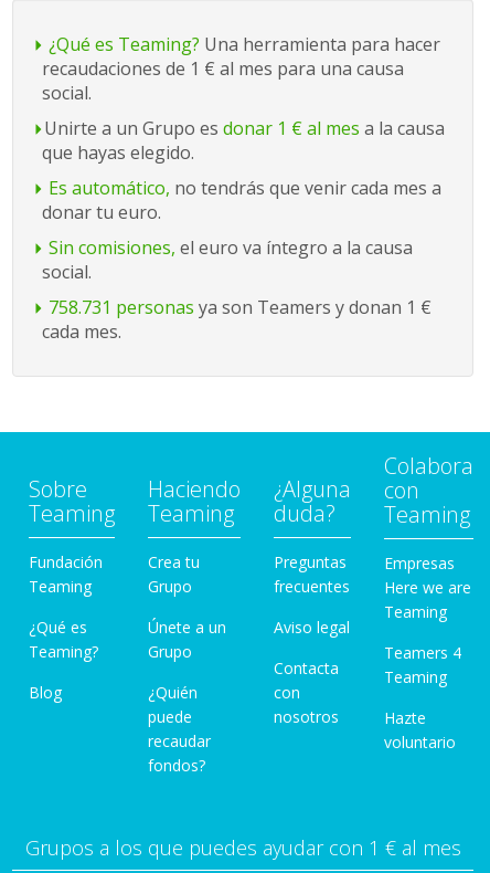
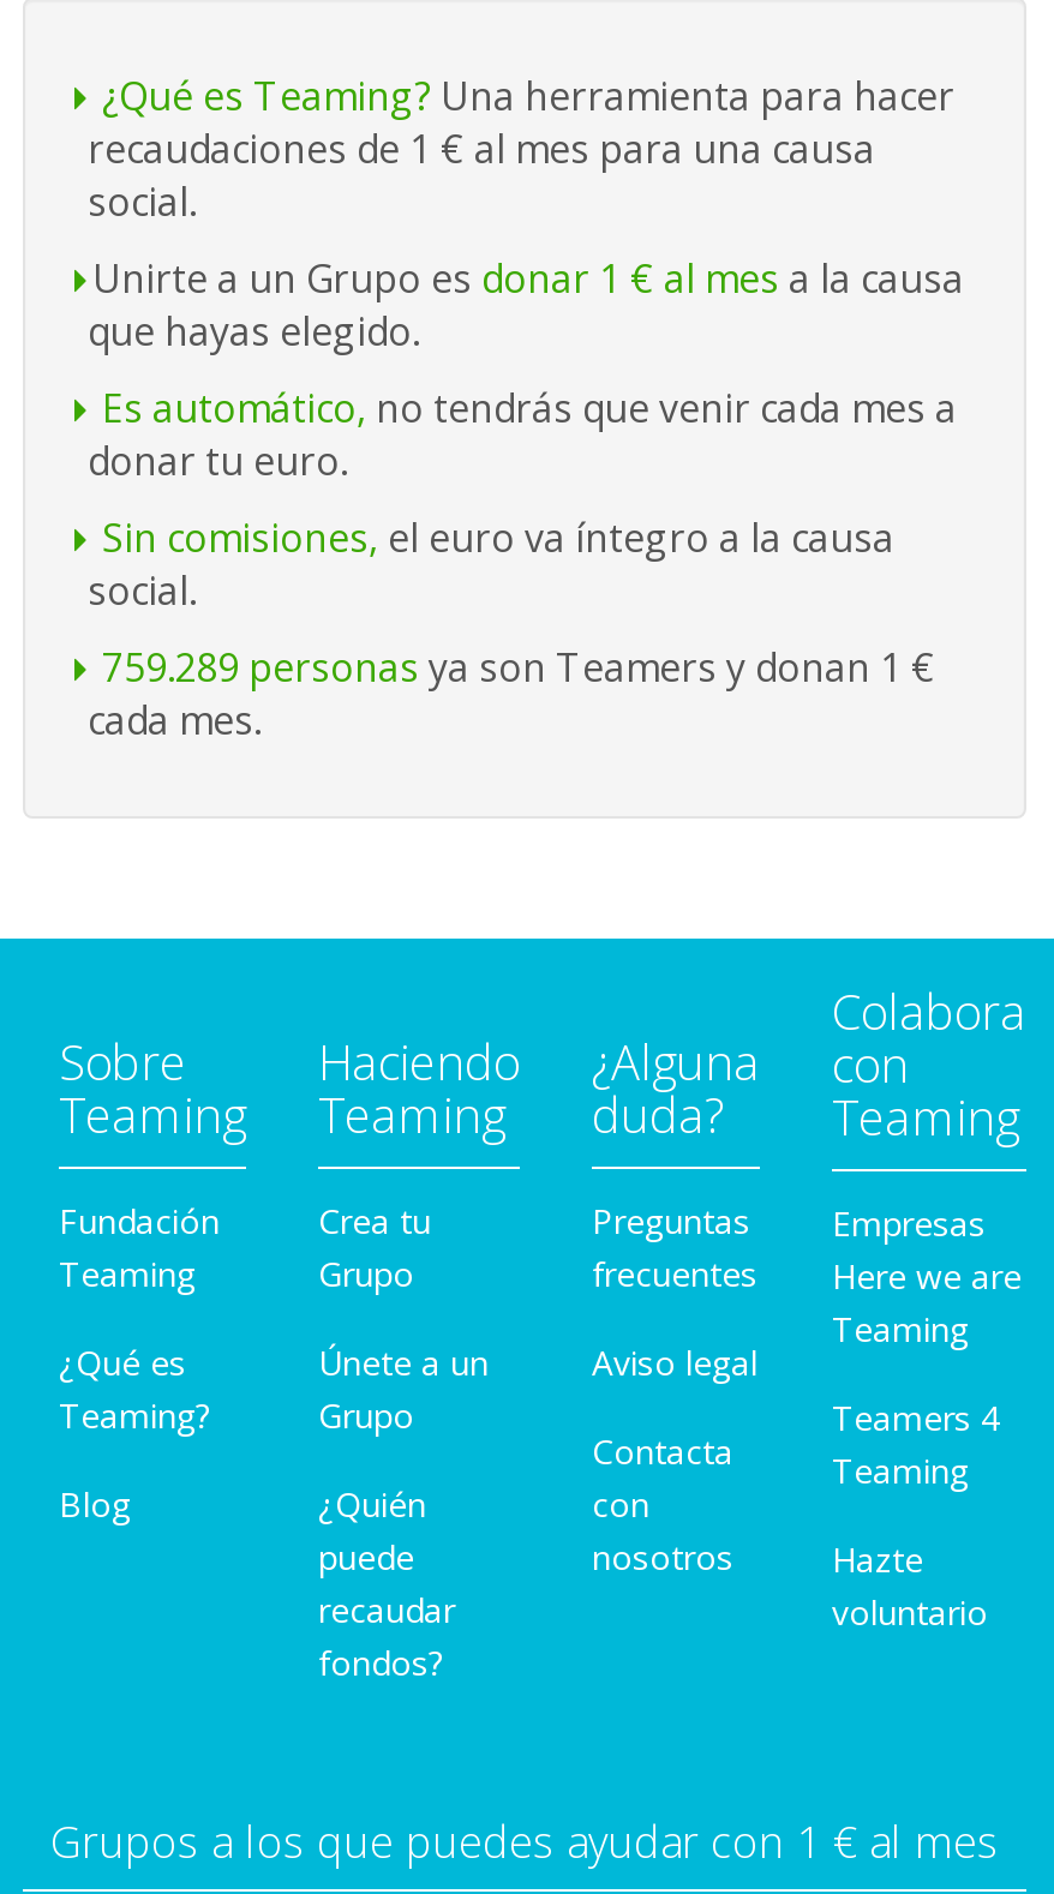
- 758.731 personas ya son Teamers y donan 1 €
+ 759.289 personas ya son Teamers y donan 1 €
